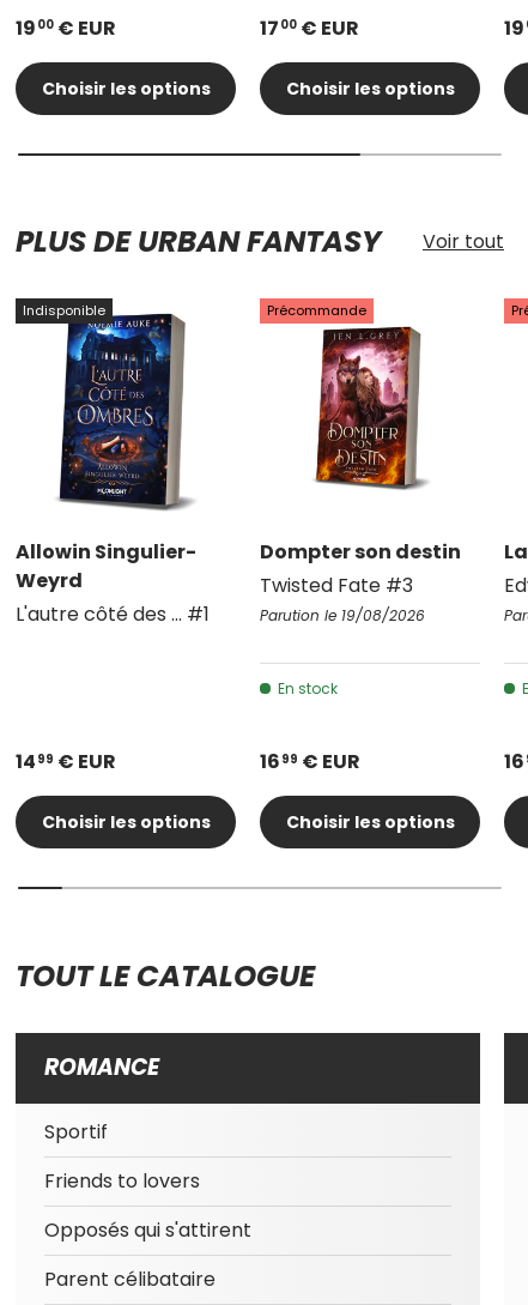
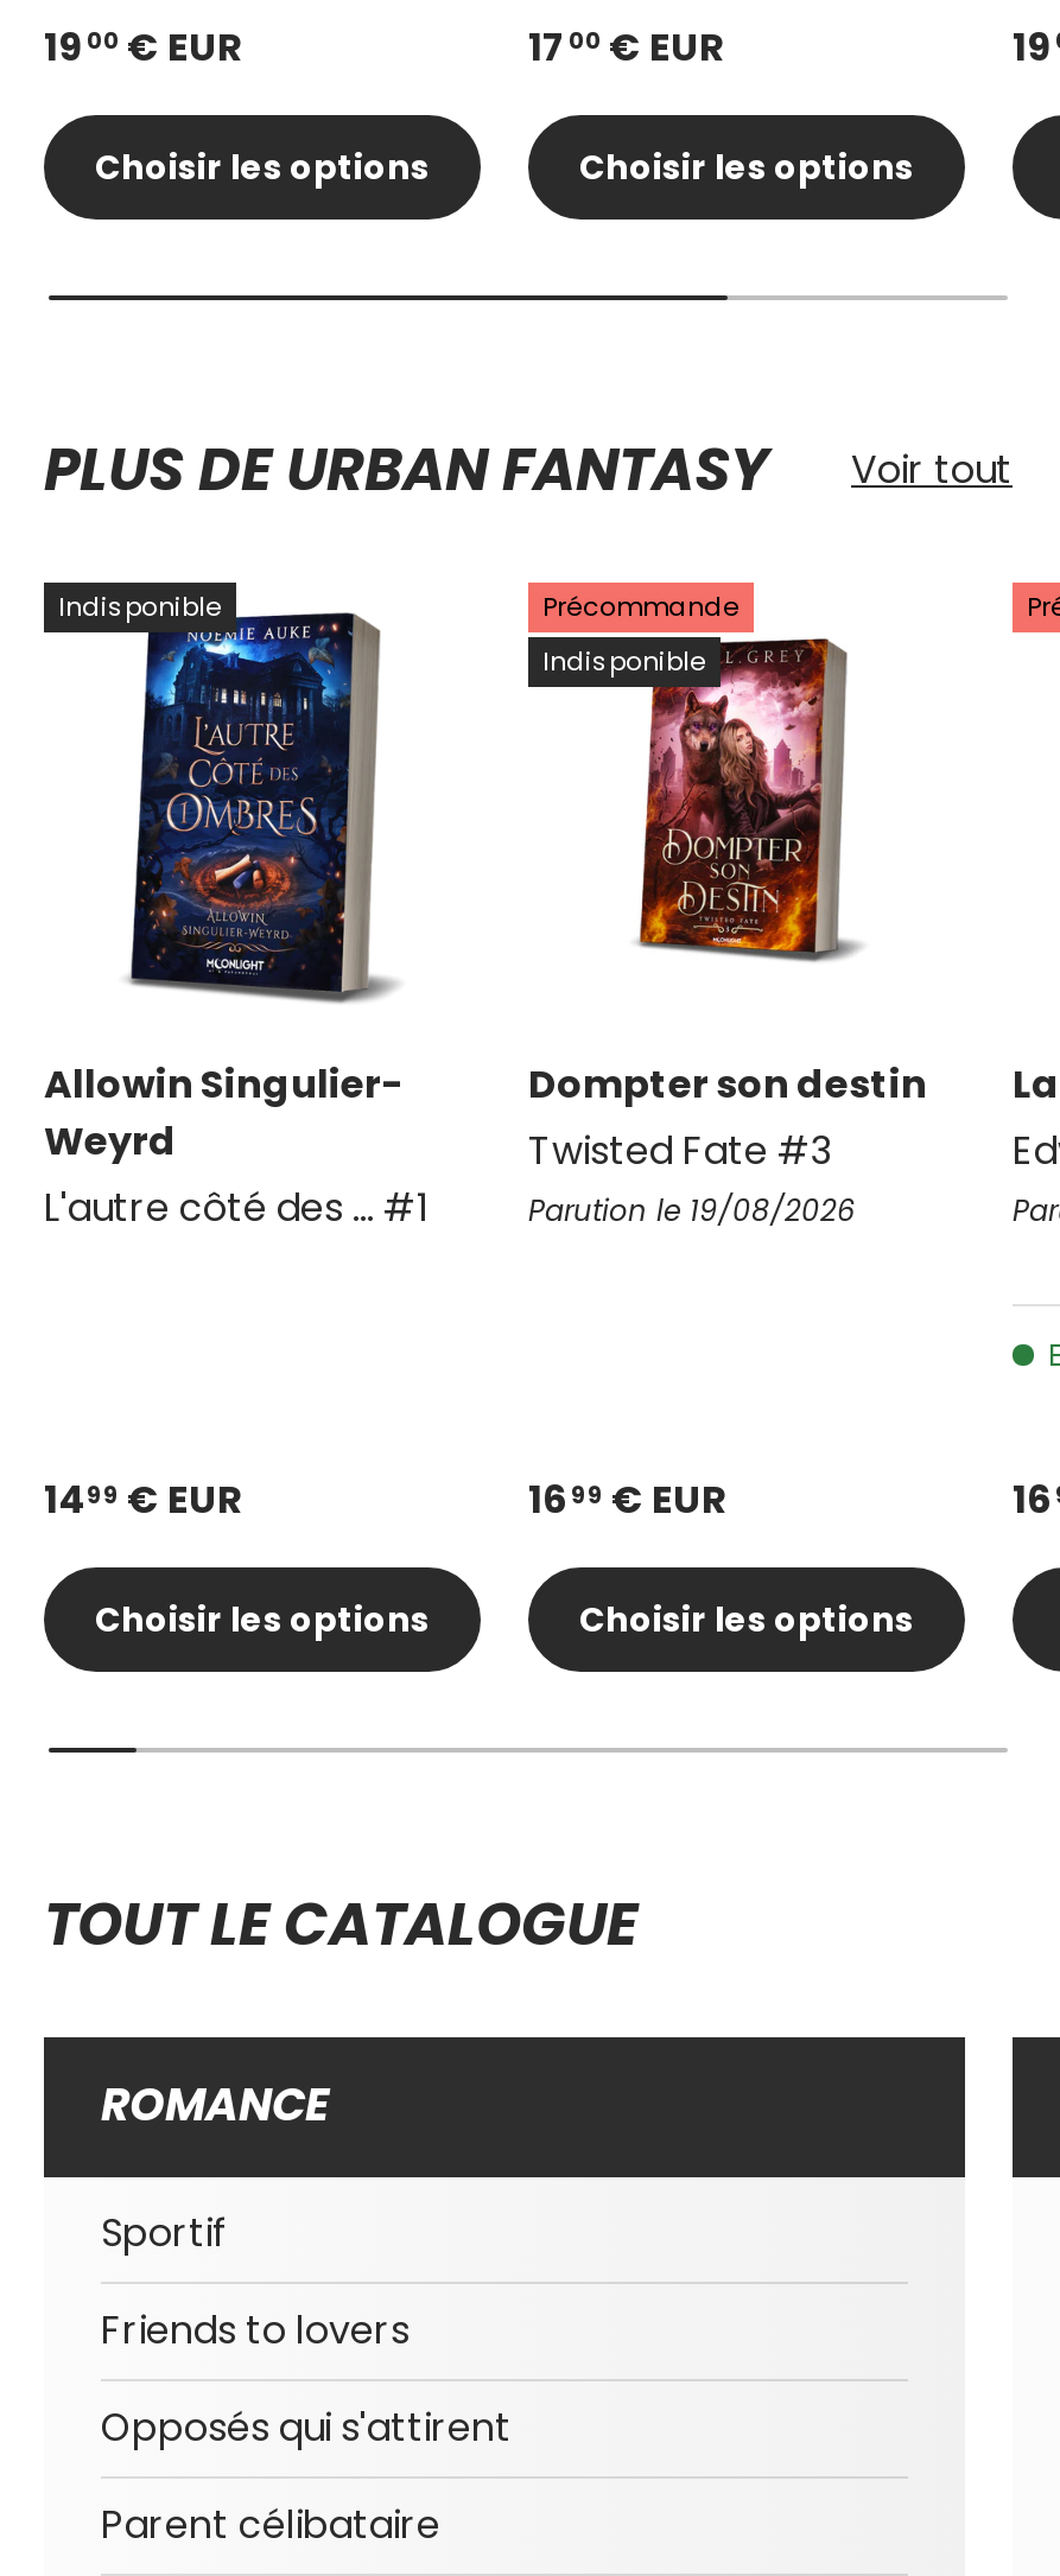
+ Indisponible

- En stock
